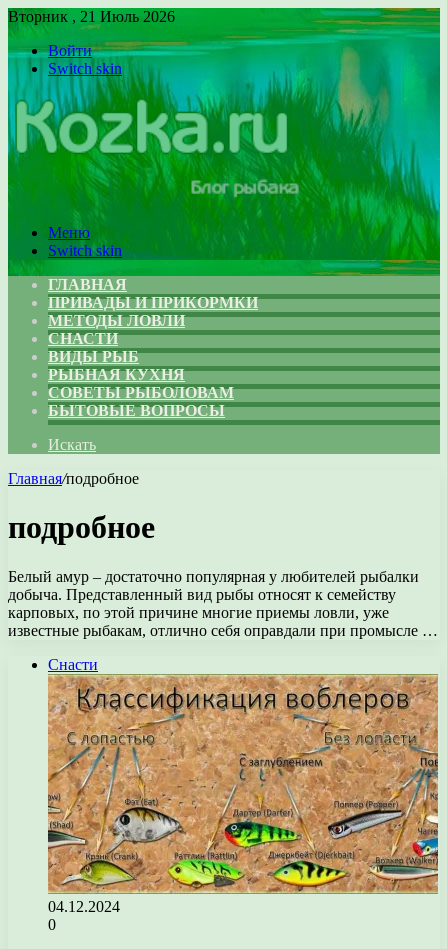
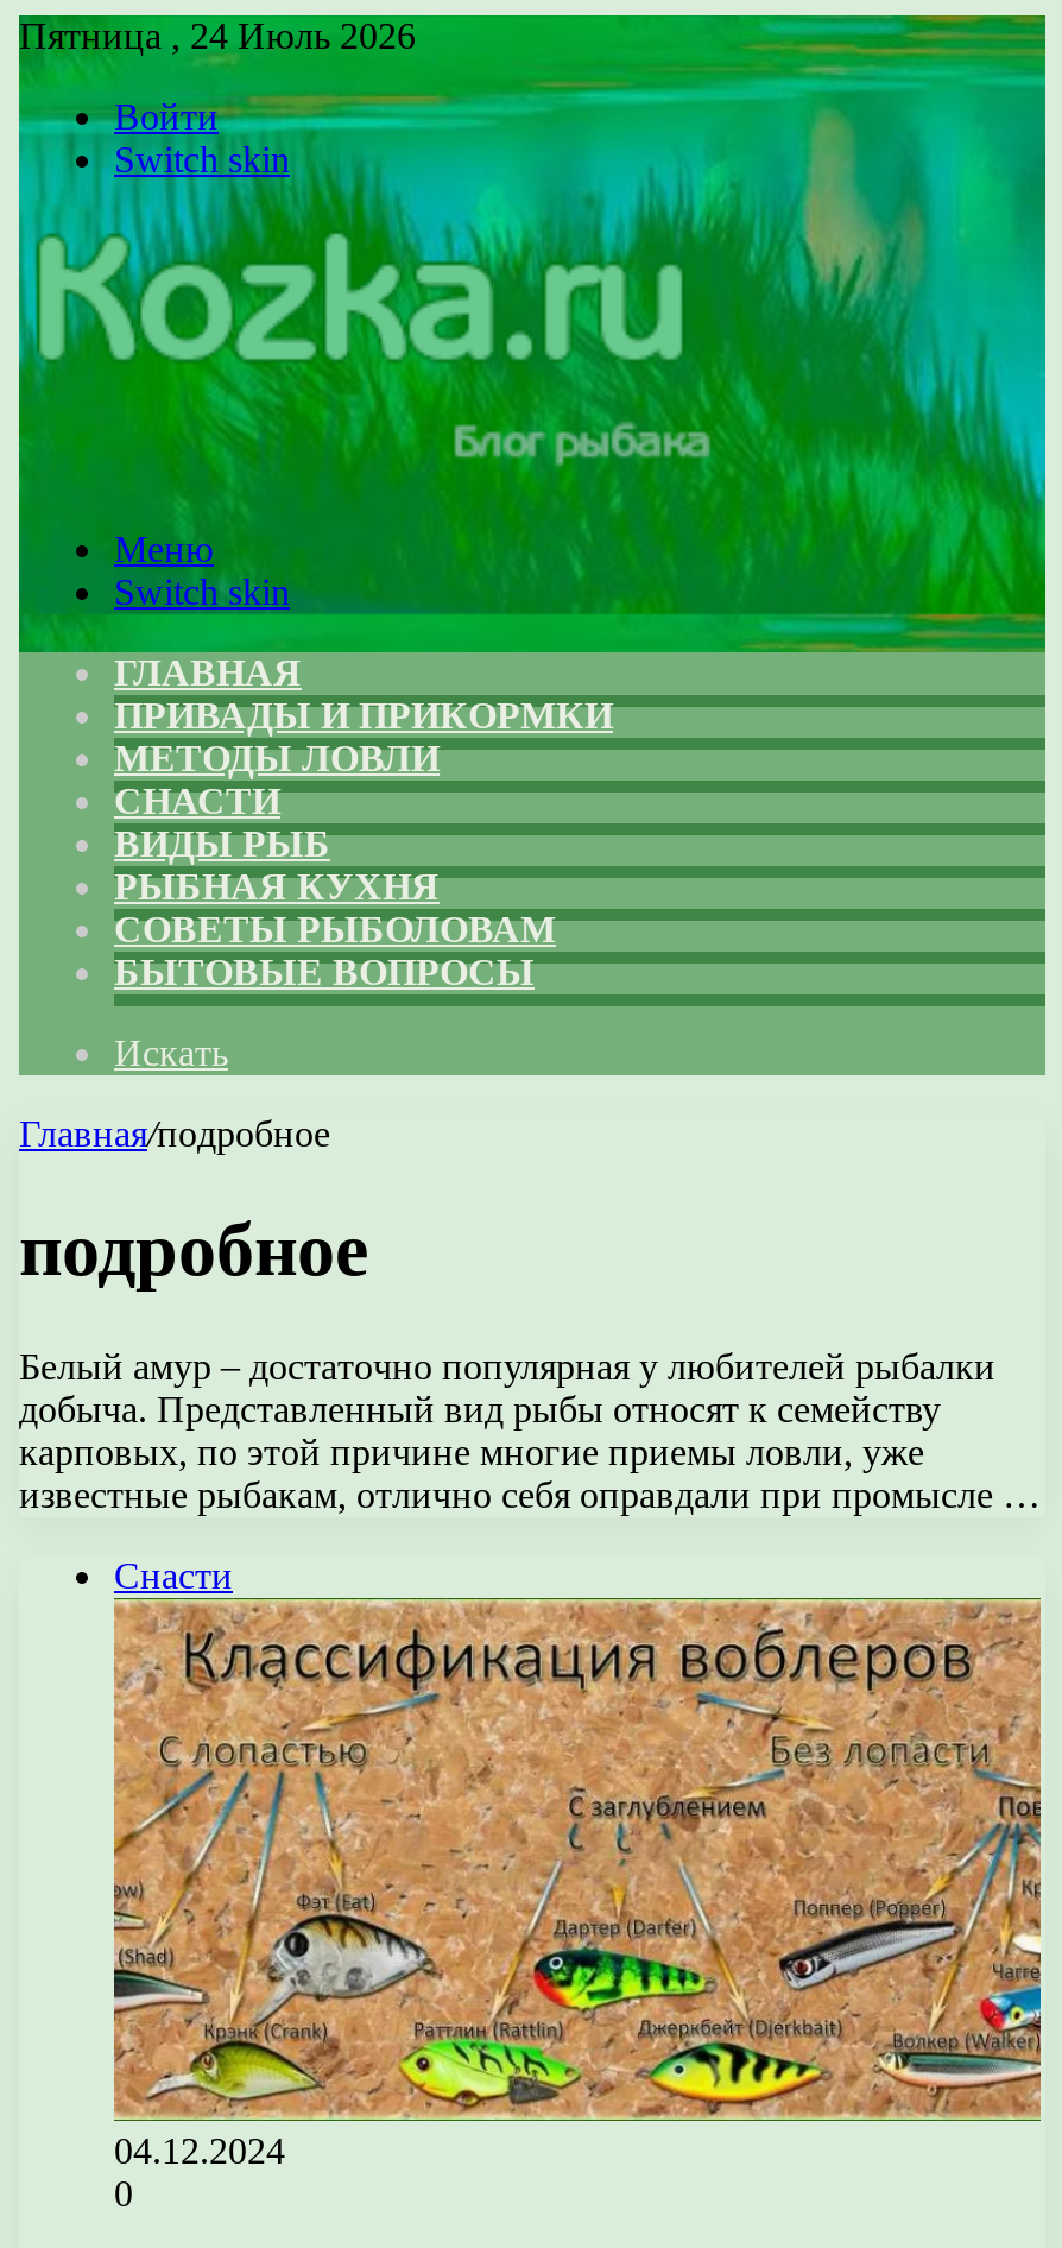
- Вторник , 21 Июль 2026
+ Пятница , 24 Июль 2026
